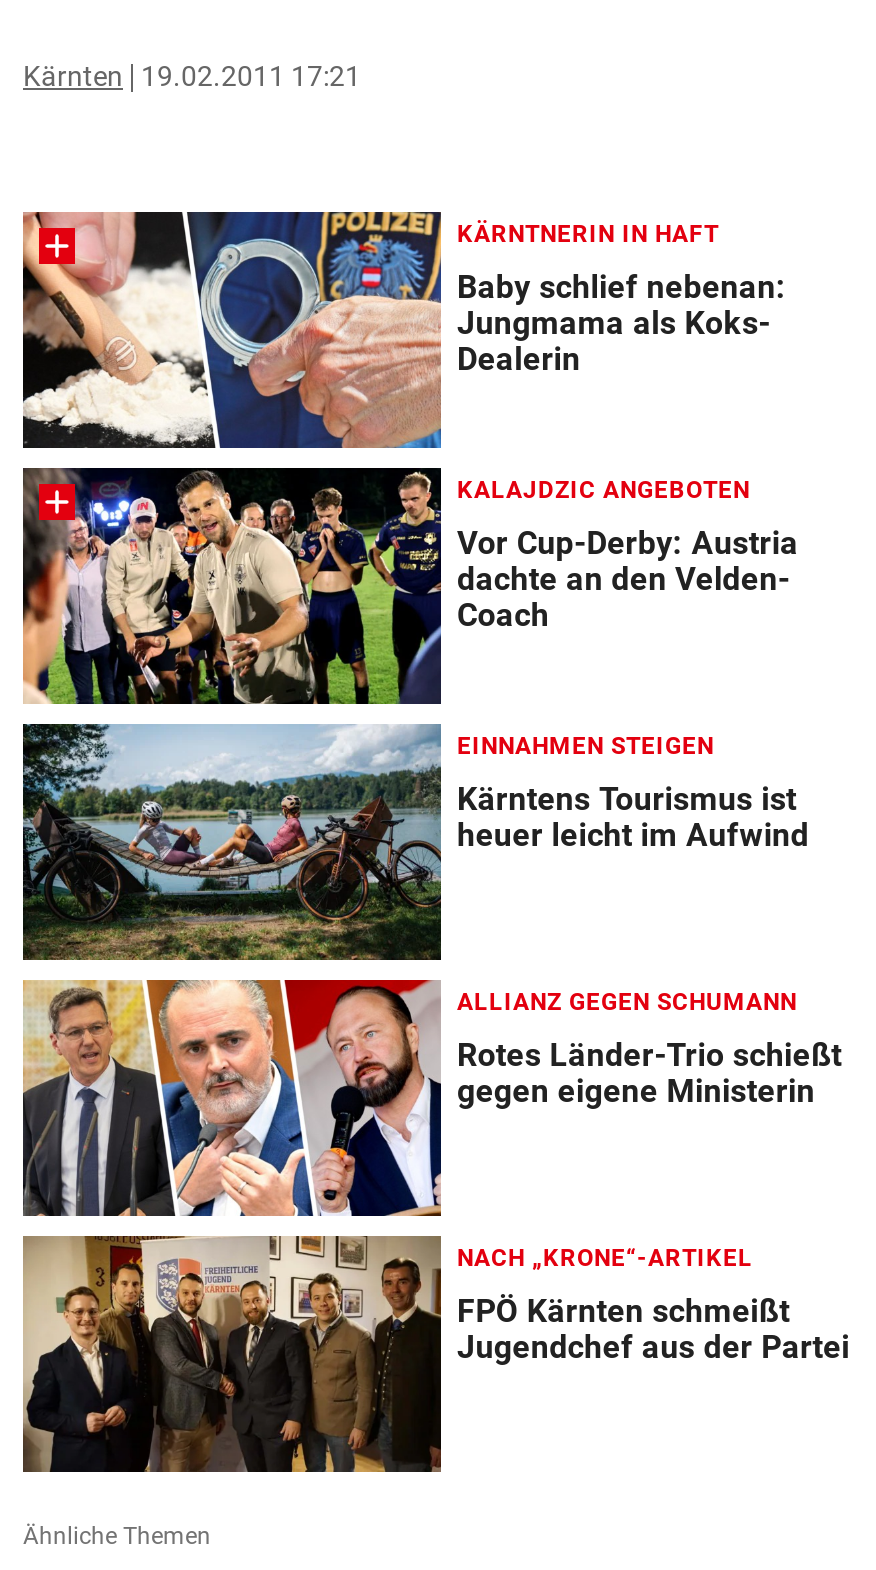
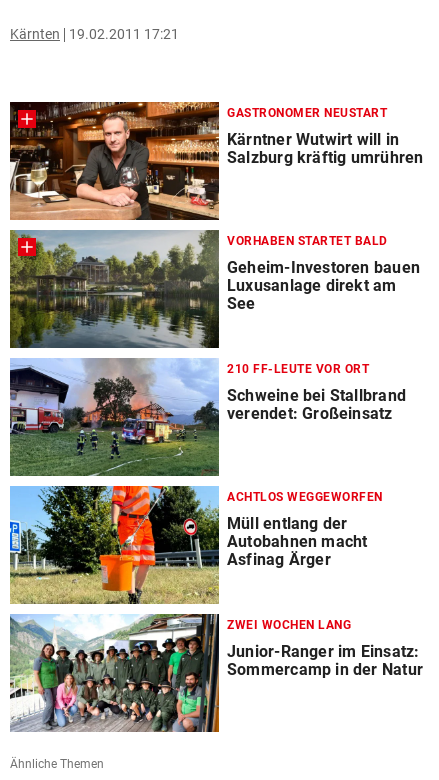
- [image]
- KÄRNTNERIN IN HAFT
+ [image]
+ GASTRONOMER NEUSTART

- Baby schlief nebenan:
- Jungmama als Koks-
- Dealerin
+ Kärntner Wutwirt will in
+ Salzburg kräftig umrühren

- [image]
- KALAJDZIC ANGEBOTEN
+ [image]
+ VORHABEN STARTET BALD

- Vor Cup-Derby: Austria
- dachte an den Velden-
- Coach
+ Geheim-Investoren bauen
+ Luxusanlage direkt am
+ See

- [image]
- EINNAHMEN STEIGEN
+ [image]
+ 210 FF-LEUTE VOR ORT

- Kärntens Tourismus ist
- heuer leicht im Aufwind
+ Schweine bei Stallbrand
+ verendet: Großeinsatz

- [image]
- ALLIANZ GEGEN SCHUMANN
+ [image]
+ ACHTLOS WEGGEWORFEN

- Rotes Länder-Trio schießt
- gegen eigene Ministerin
+ Müll entlang der
+ Autobahnen macht
+ Asfinag Ärger

- [image]
- NACH „KRONE“-ARTIKEL
+ [image]
+ ZWEI WOCHEN LANG

- FPÖ Kärnten schmeißt
- Jugendchef aus der Partei
+ Junior-Ranger im Einsatz:
+ Sommercamp in der Natur
